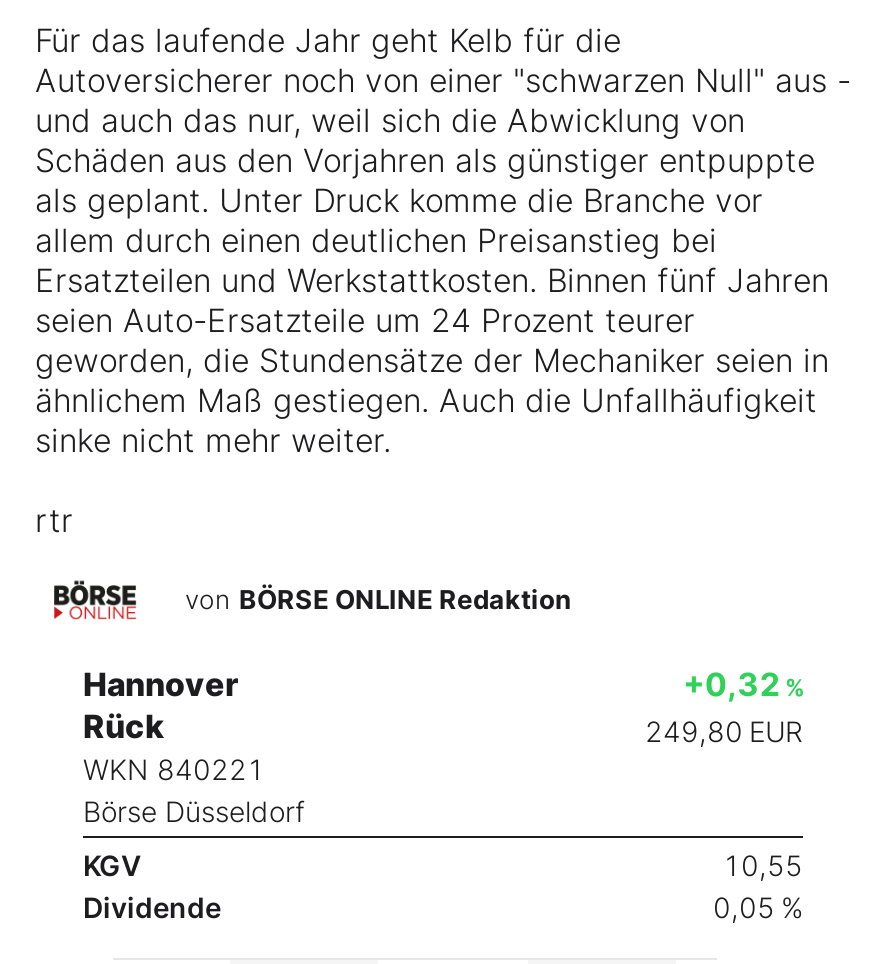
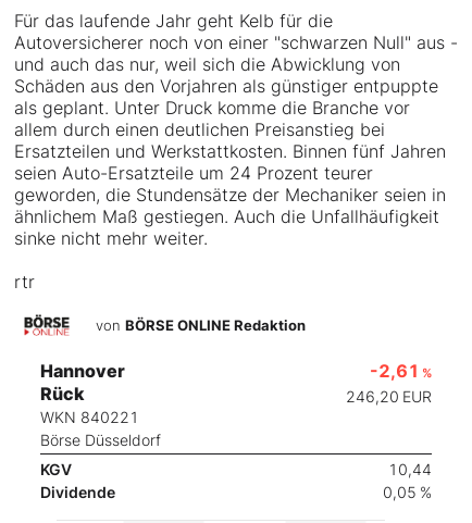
- +0,32 %
+ -2,61 %

- 249,80 EUR
+ 246,20 EUR

- 10,55
+ 10,44
